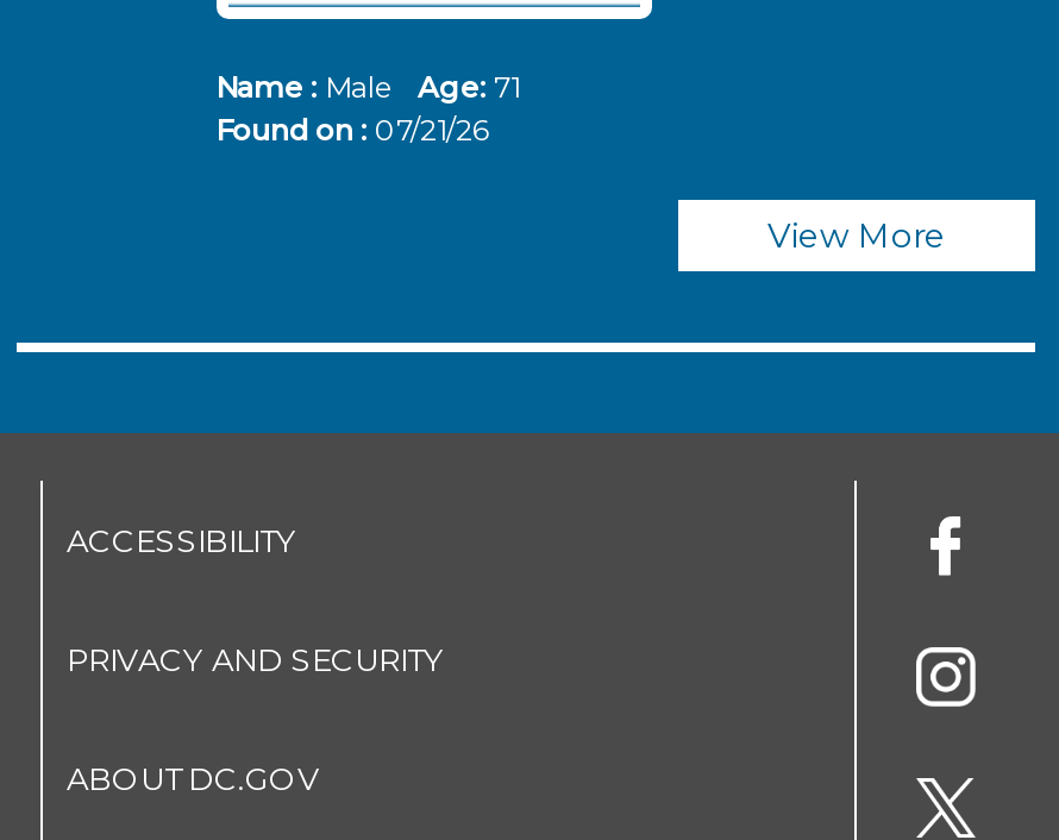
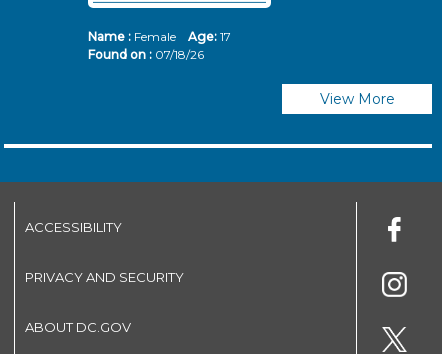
- Name : Male Age: 71
+ Name : Female Age: 17

- Found on : 07/21/26
+ Found on : 07/18/26
